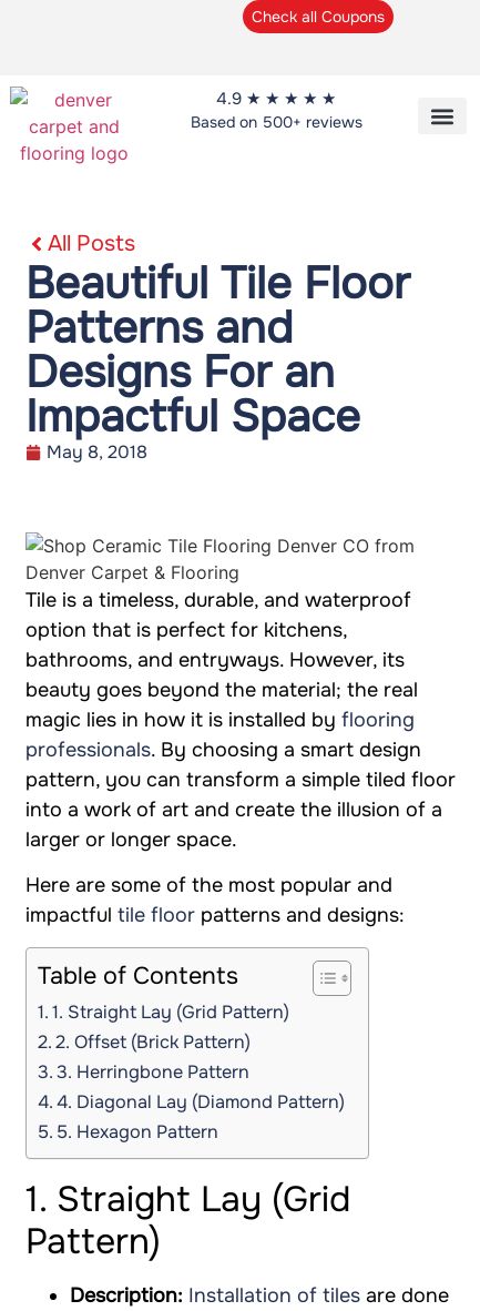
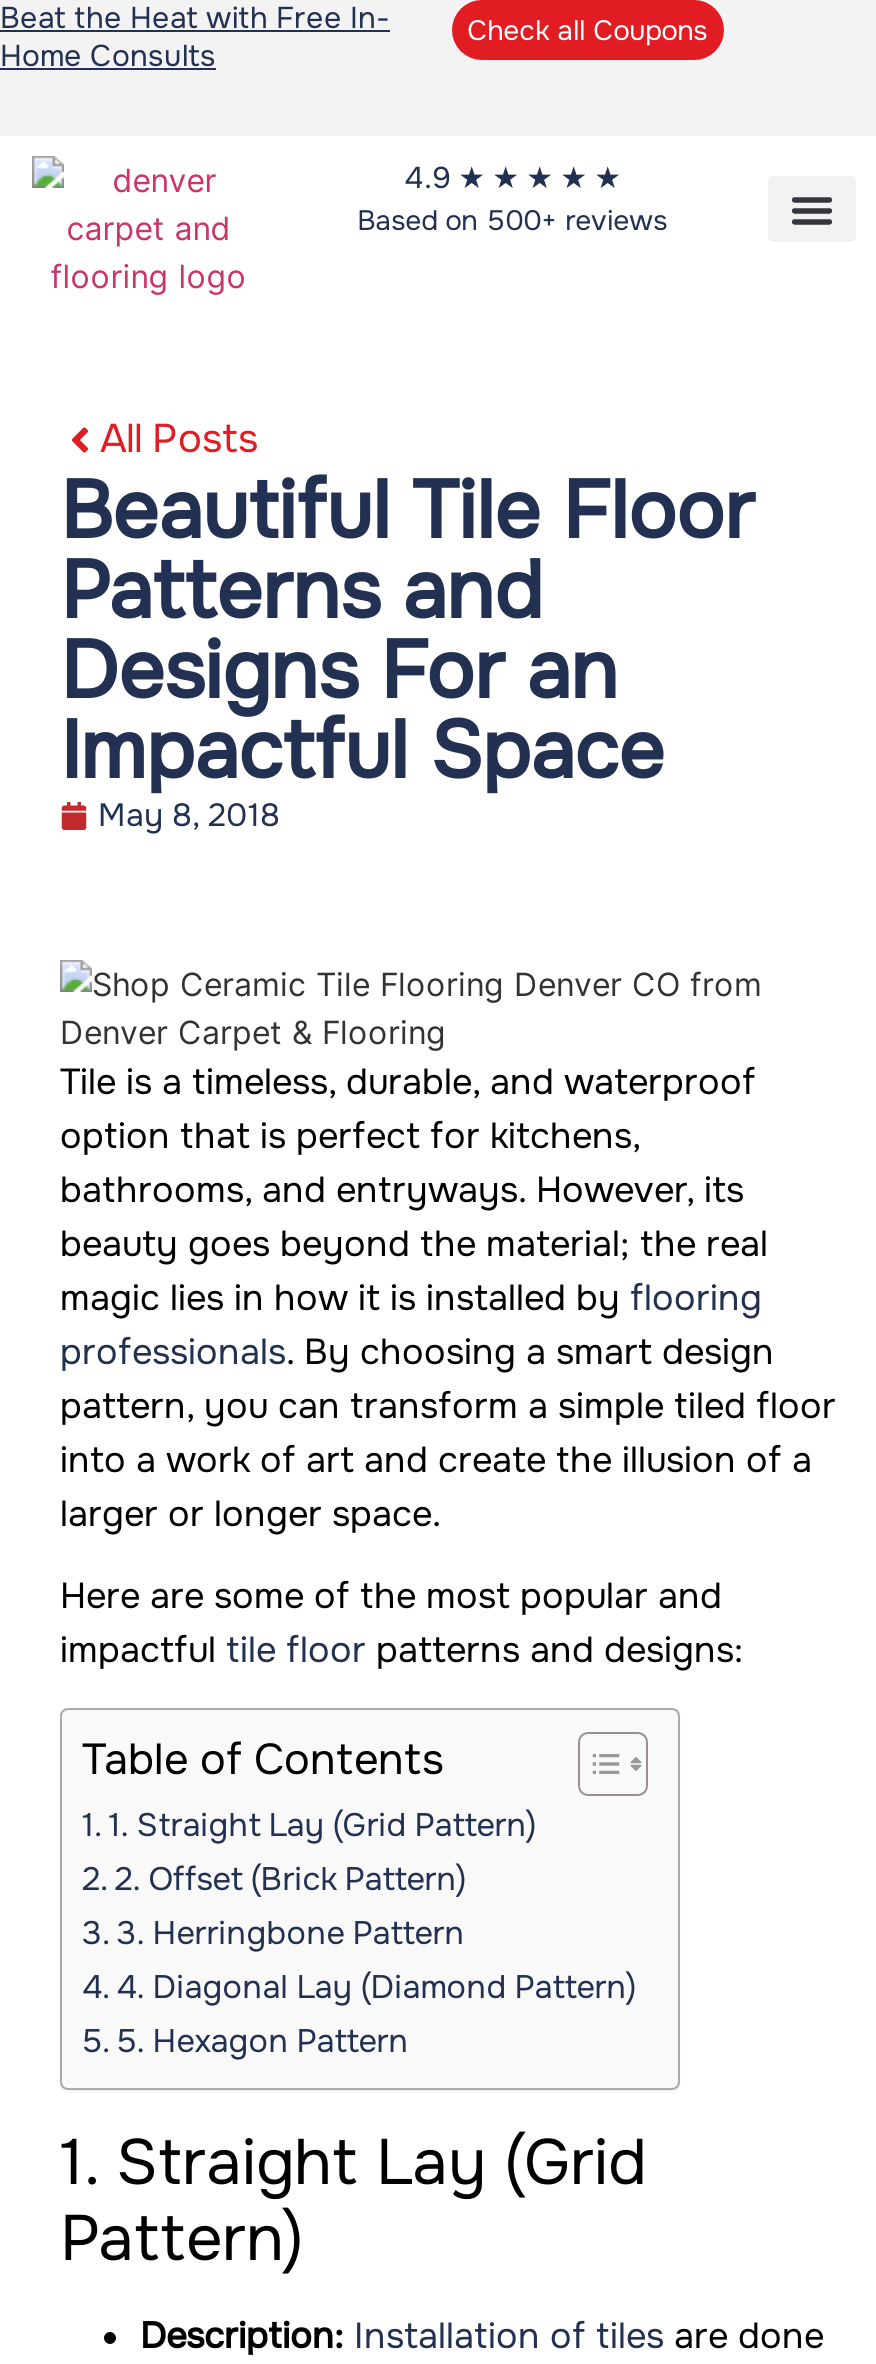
+ Beat the Heat with Free In-
+ Home Consults
